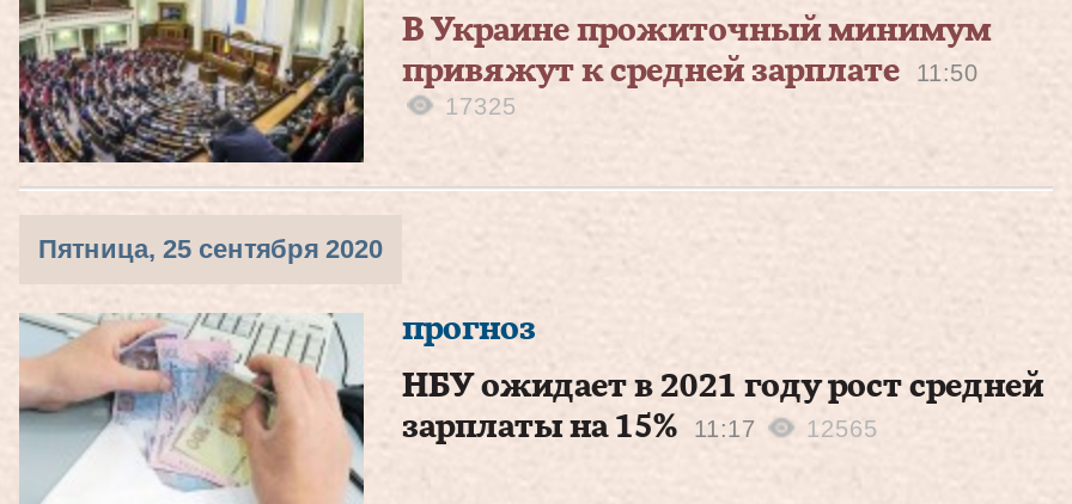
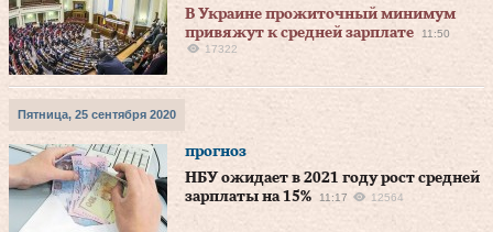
- 17325
+ 17322

- 12565
+ 12564
